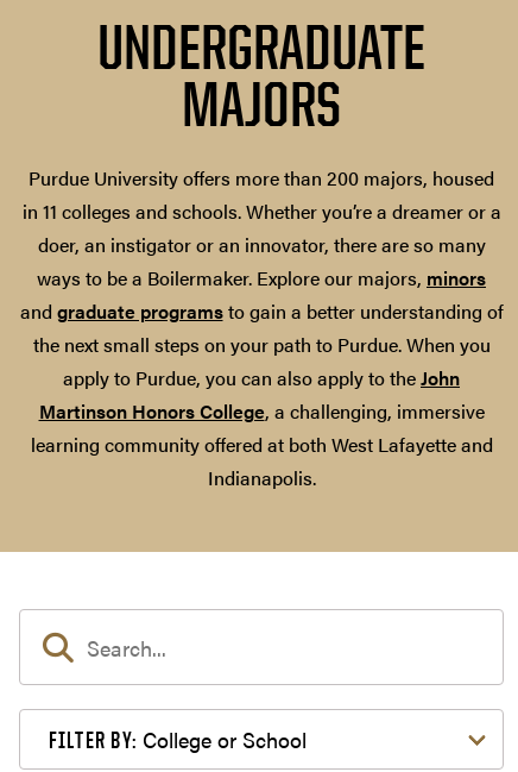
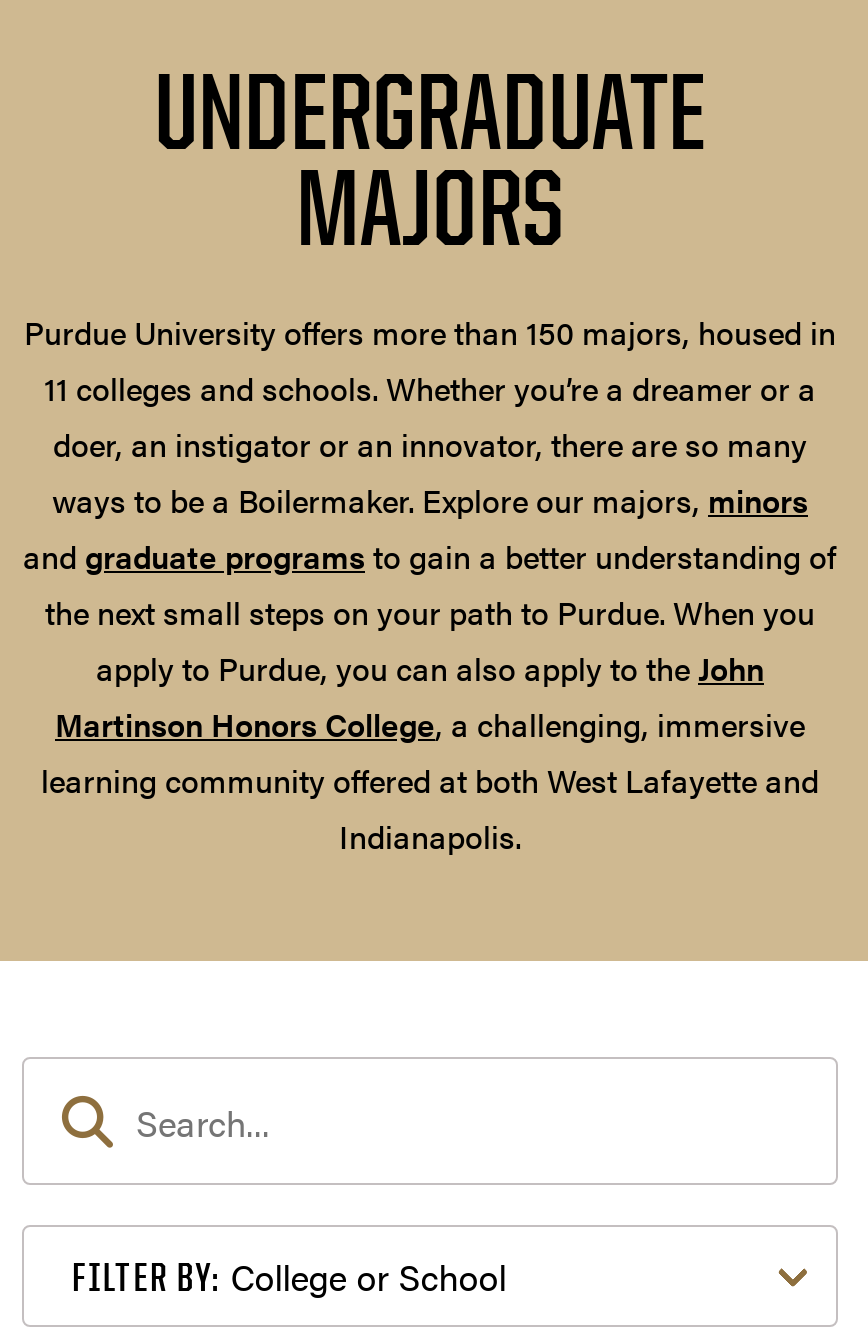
- Purdue University offers more than 200 majors, housed
- in 11 colleges and schools. Whether you’re a dreamer or a
+ Purdue University offers more than 150 majors, housed in
+ 11 colleges and schools. Whether you’re a dreamer or a
